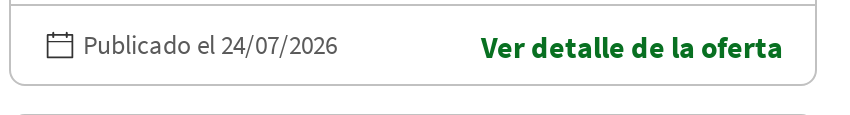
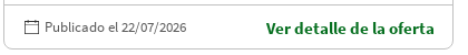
- Publicado el 24/07/2026
+ Publicado el 22/07/2026
